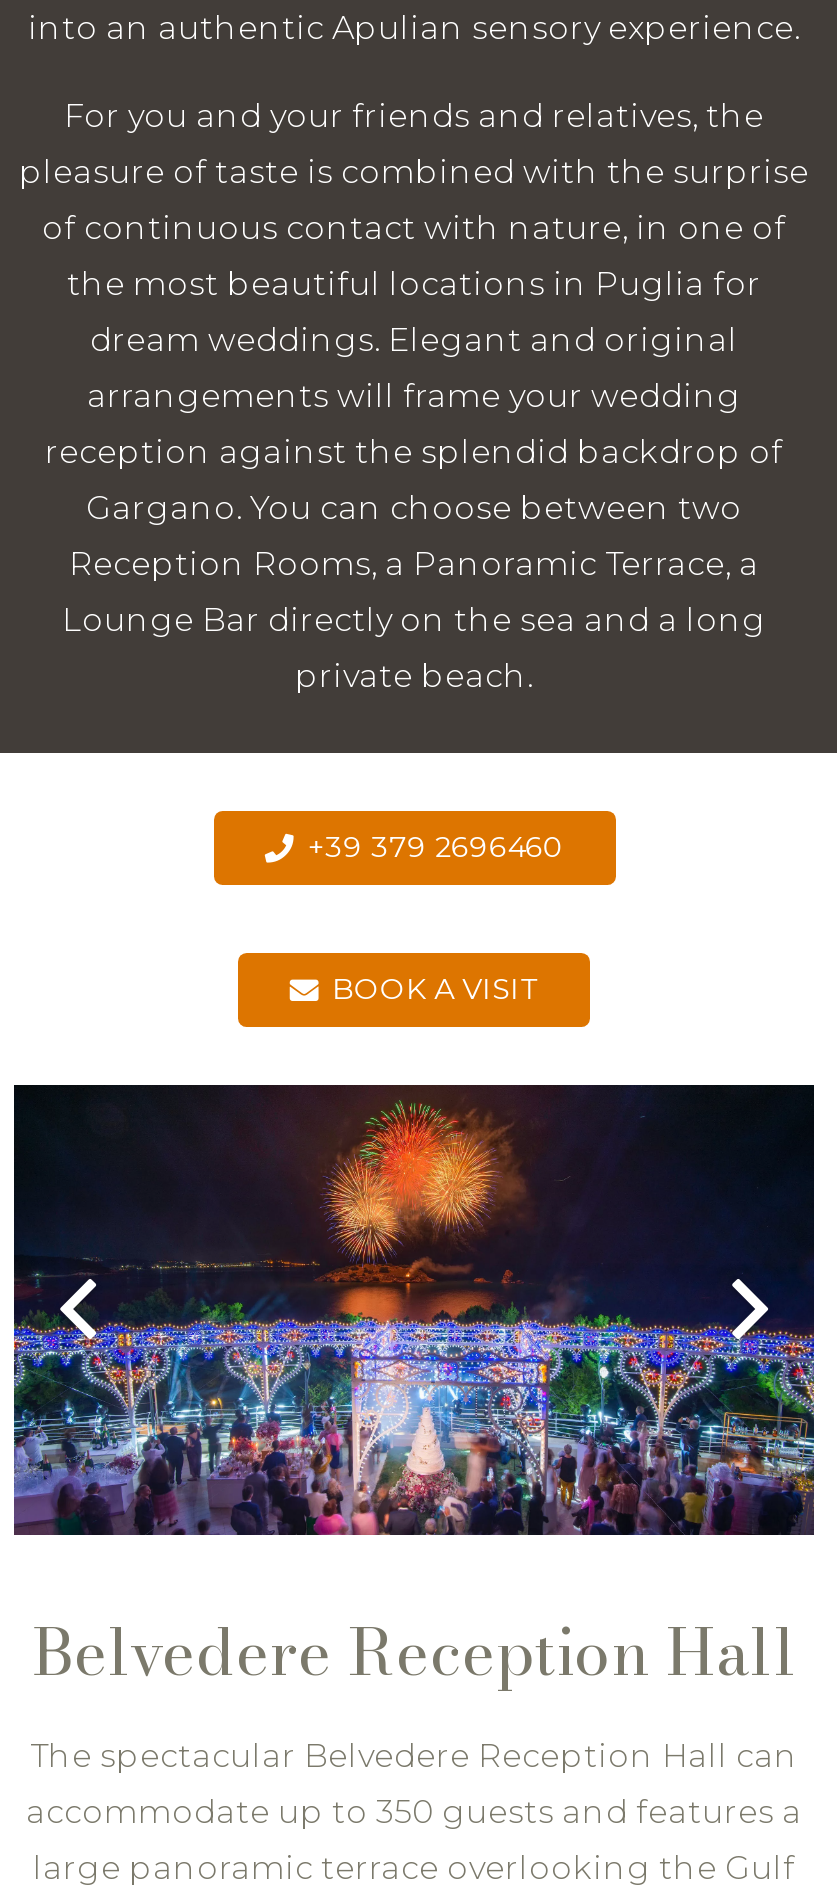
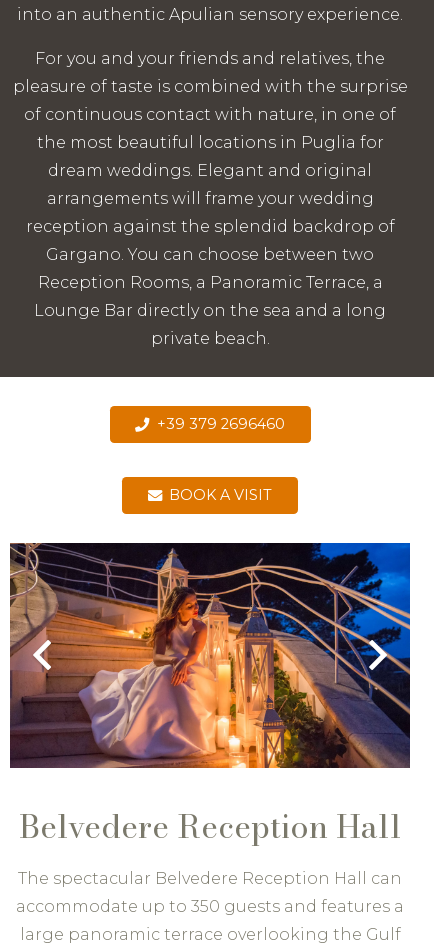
- [image]
+ [image]
